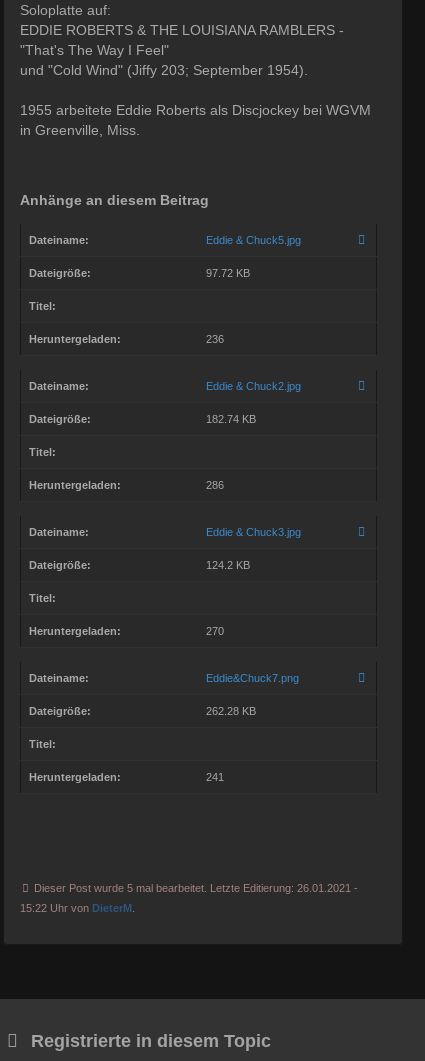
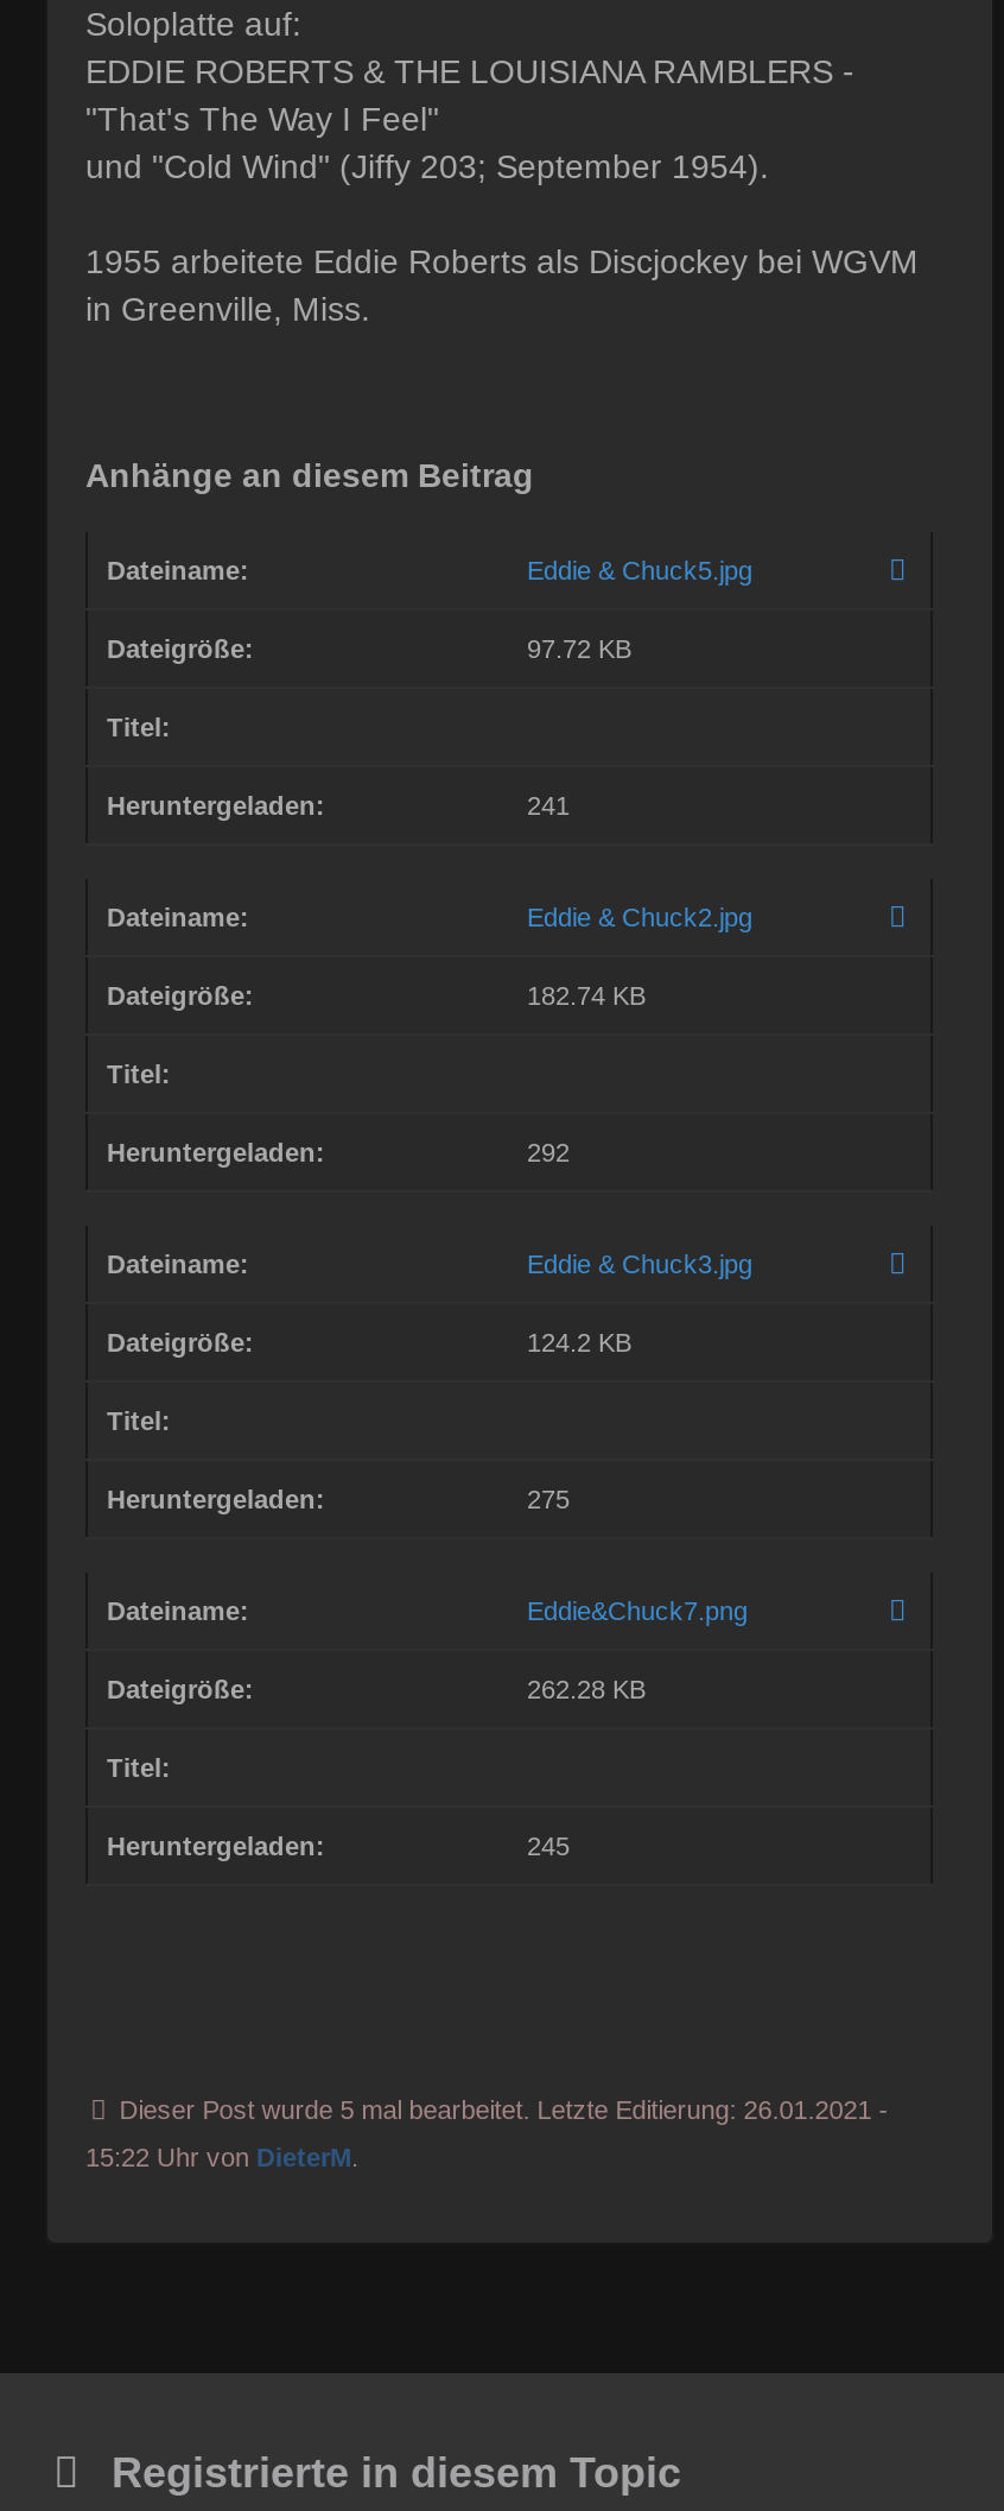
- 236
+ 241

- 286
+ 292

- 270
+ 275

- 241
+ 245
